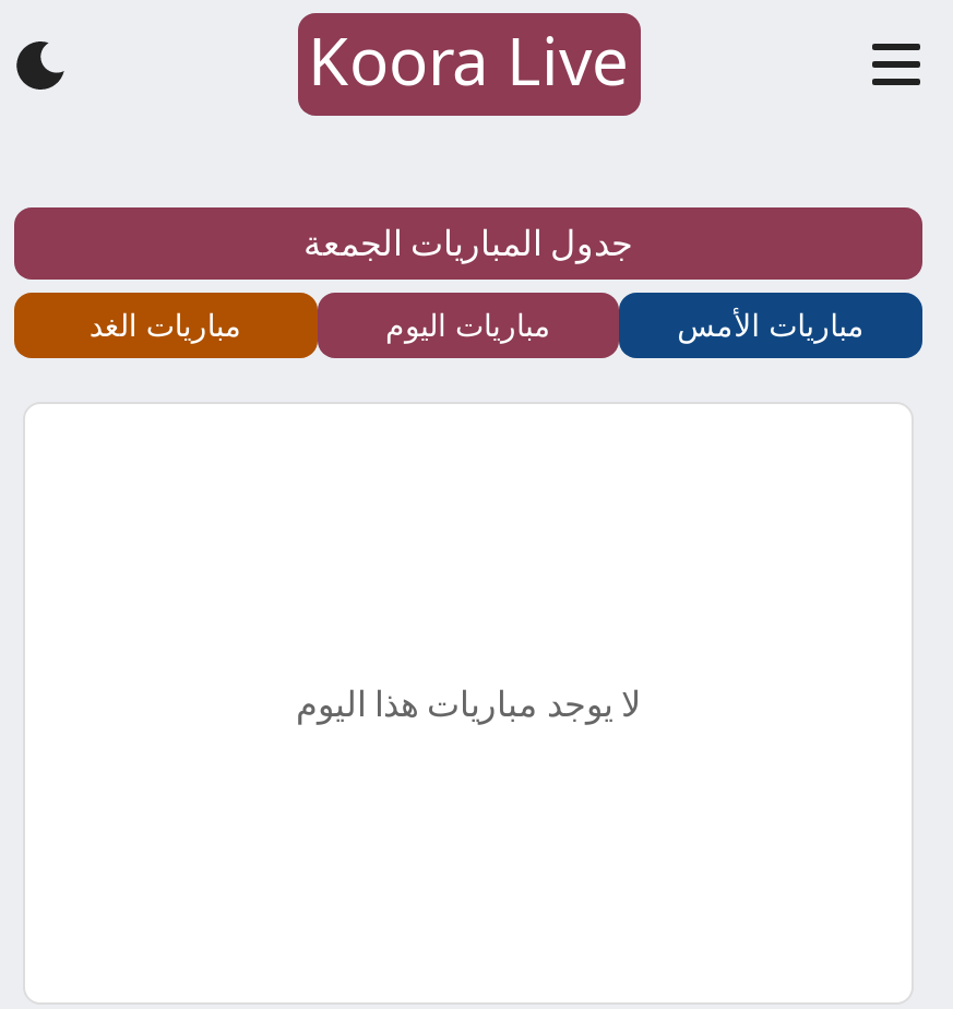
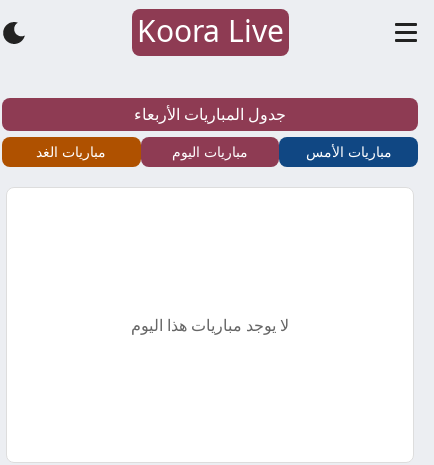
- جدول المباريات الجمعة
+ جدول المباريات الأربعاء
